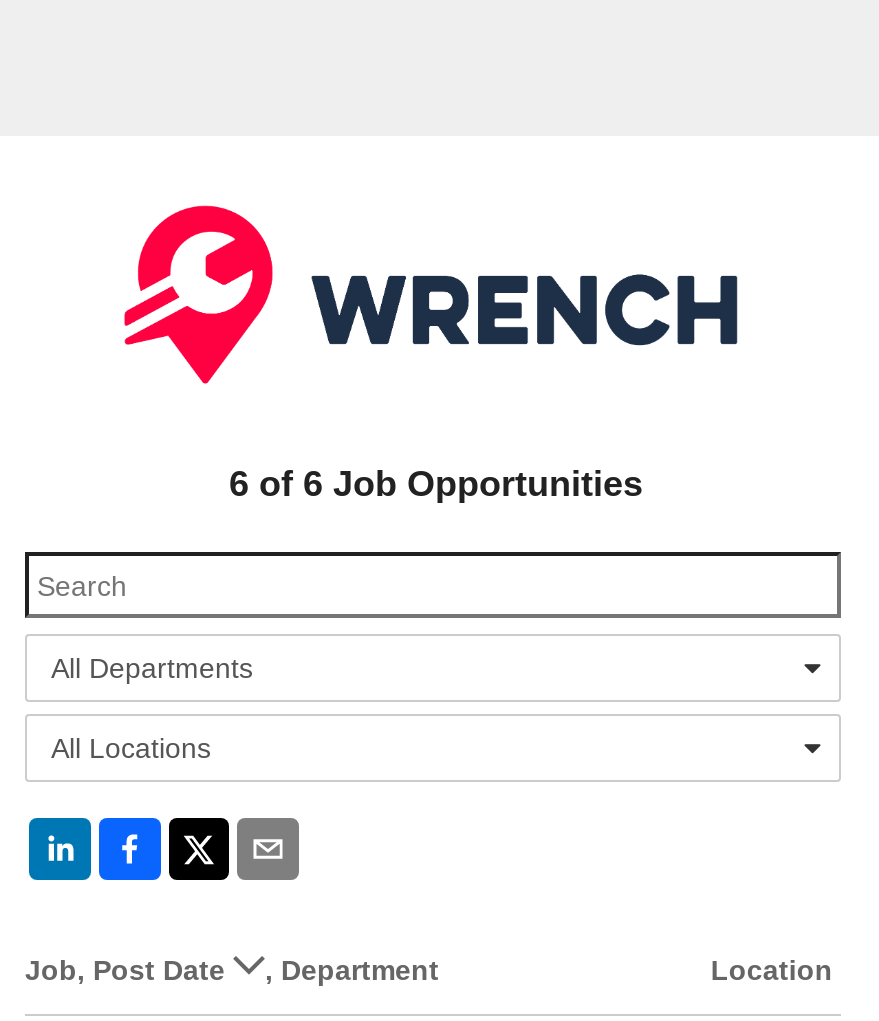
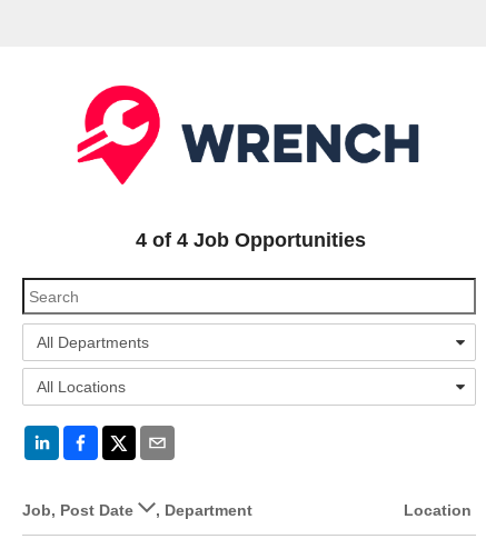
- 6 of 6 Job Opportunities
+ 4 of 4 Job Opportunities
